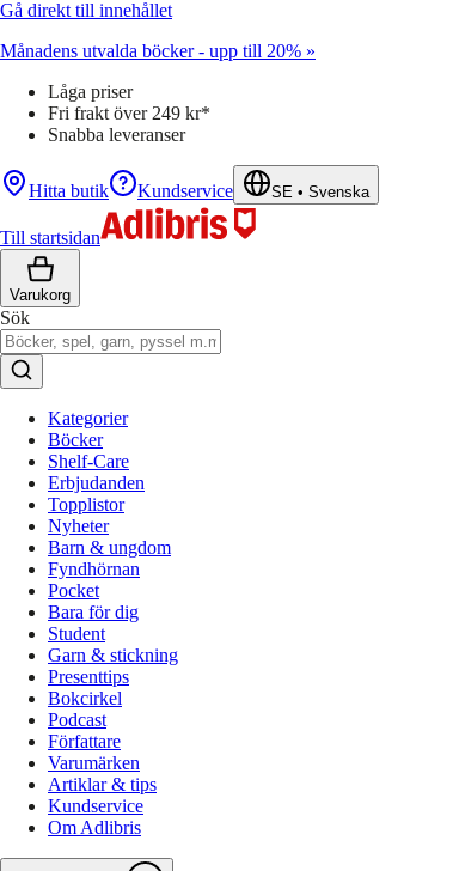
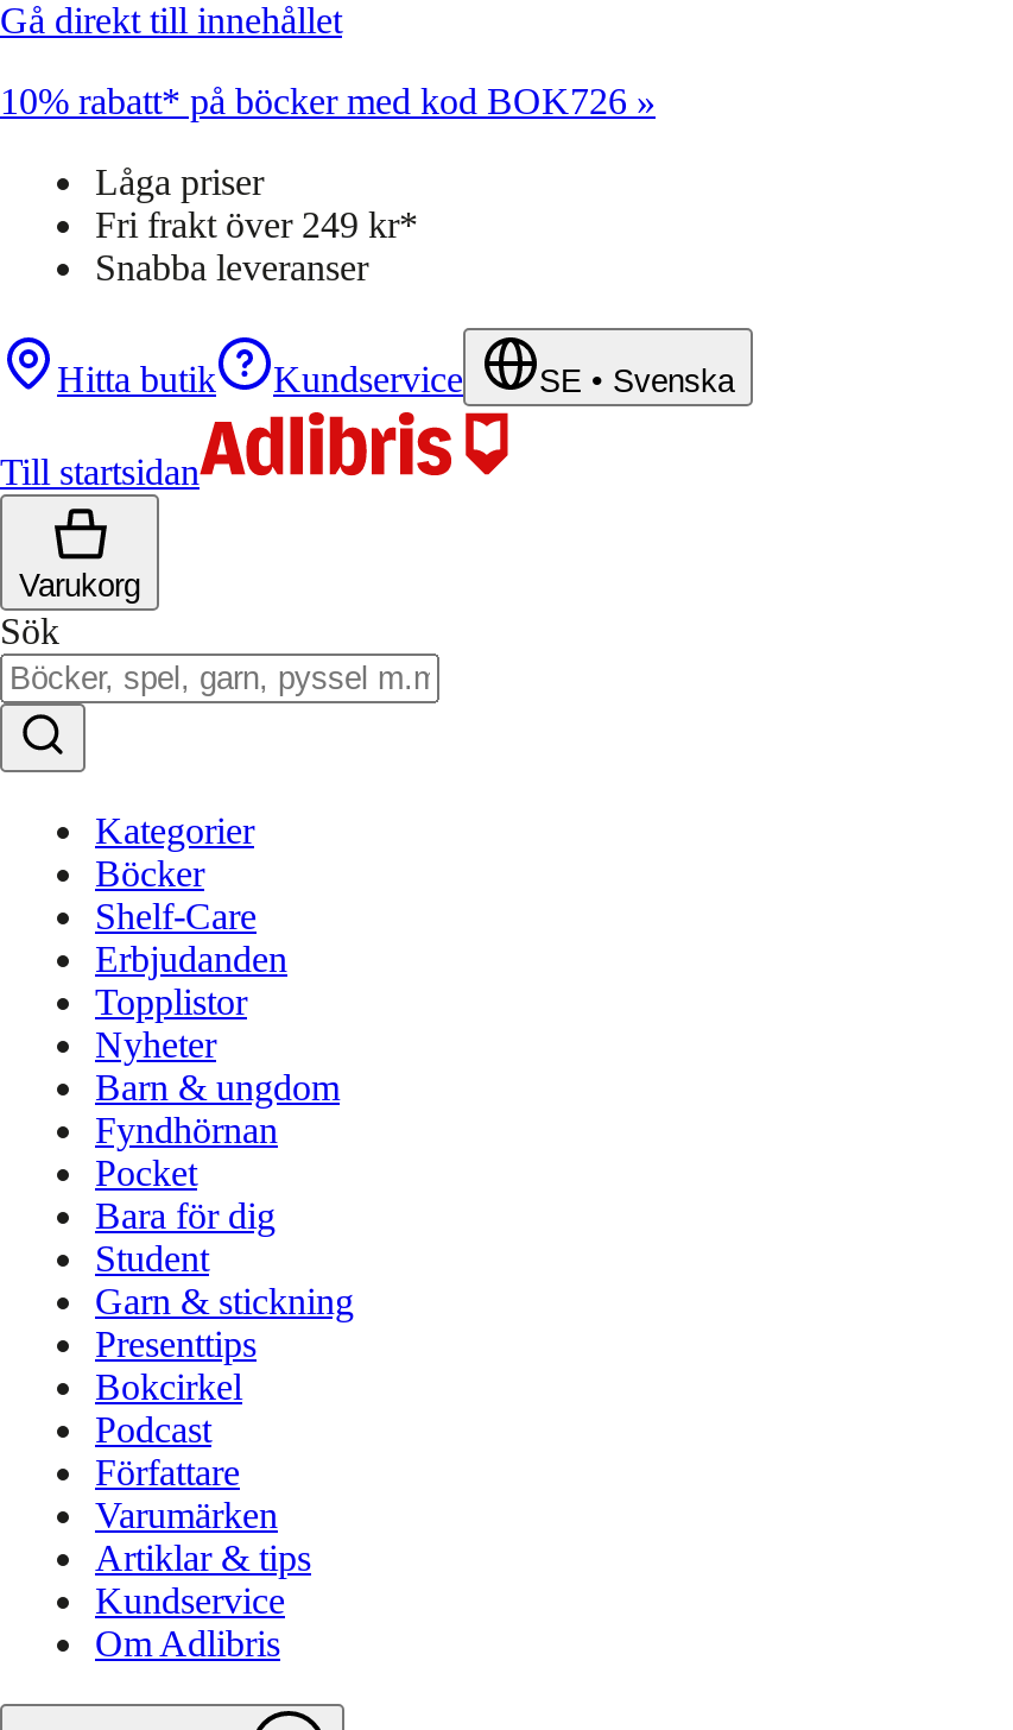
- Månadens utvalda böcker - upp till 20% »
+ 10% rabatt* på böcker med kod BOK726 »
